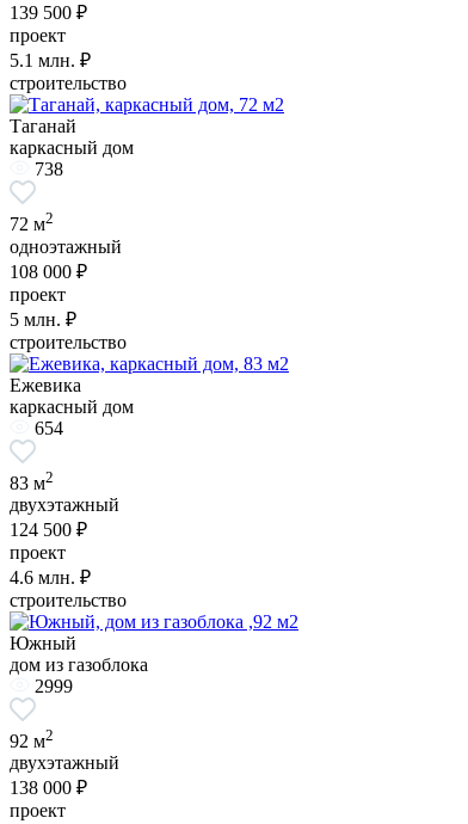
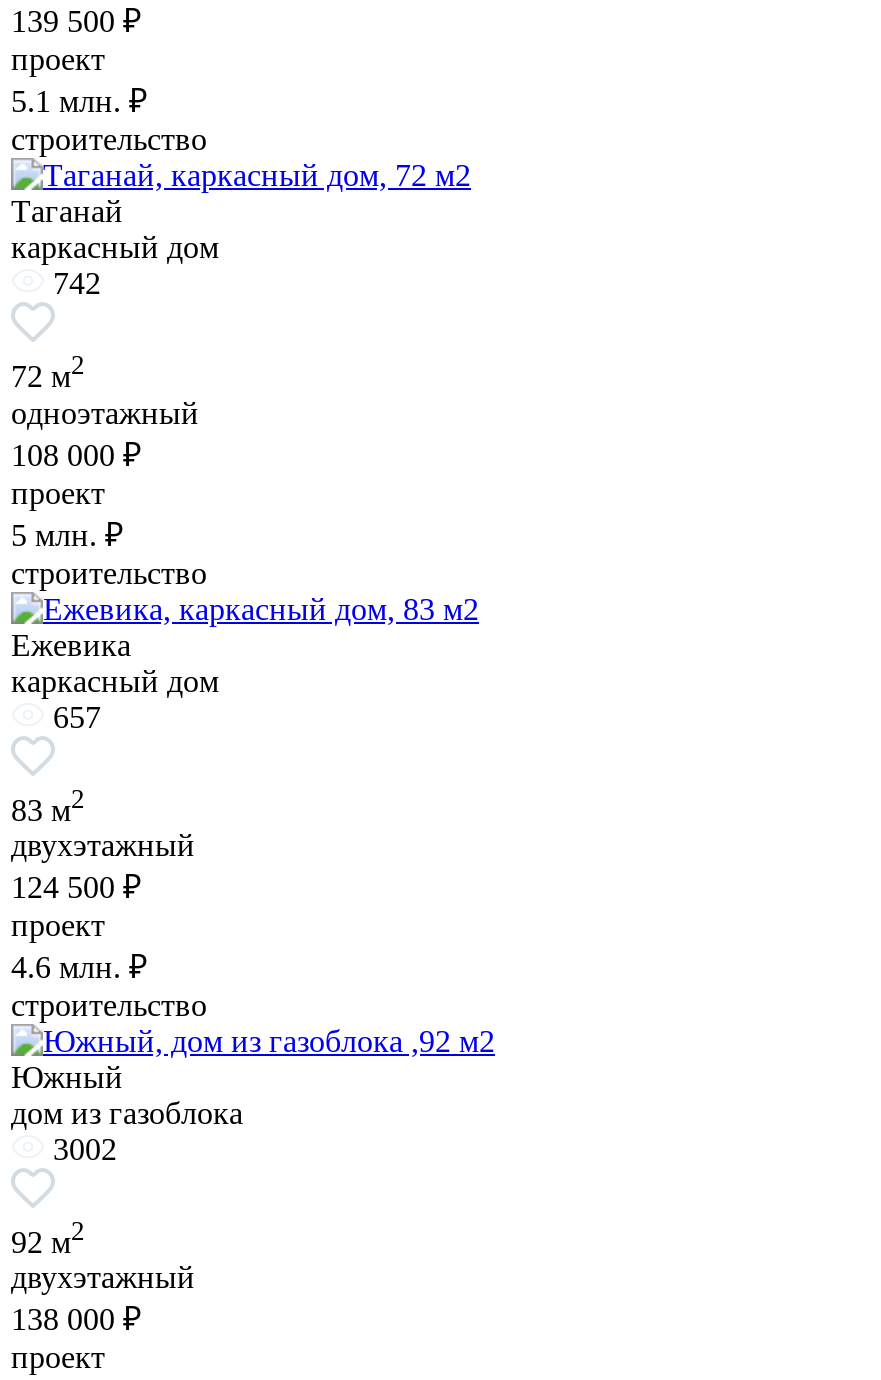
- 738
+ 742

- 654
+ 657

- 2999
+ 3002
